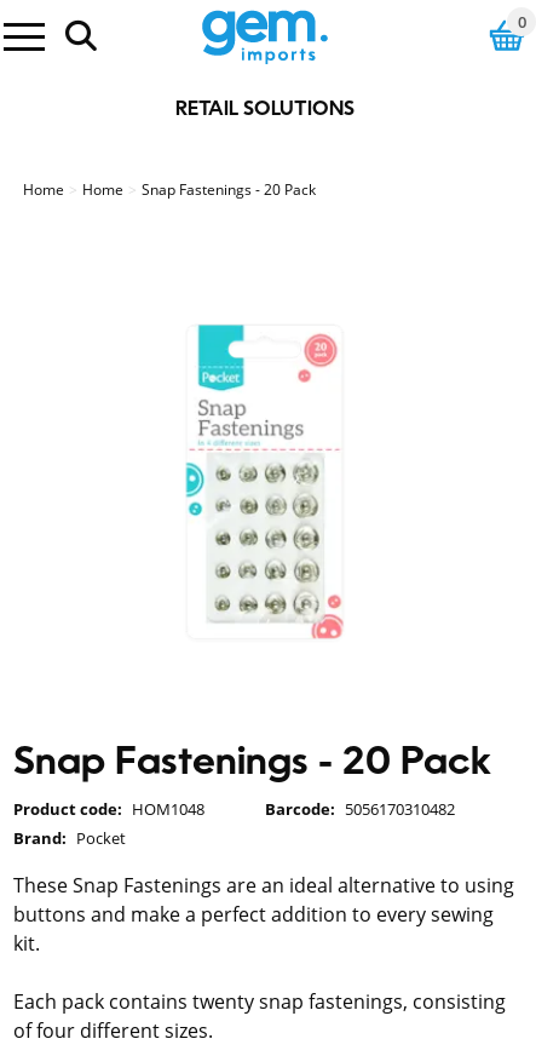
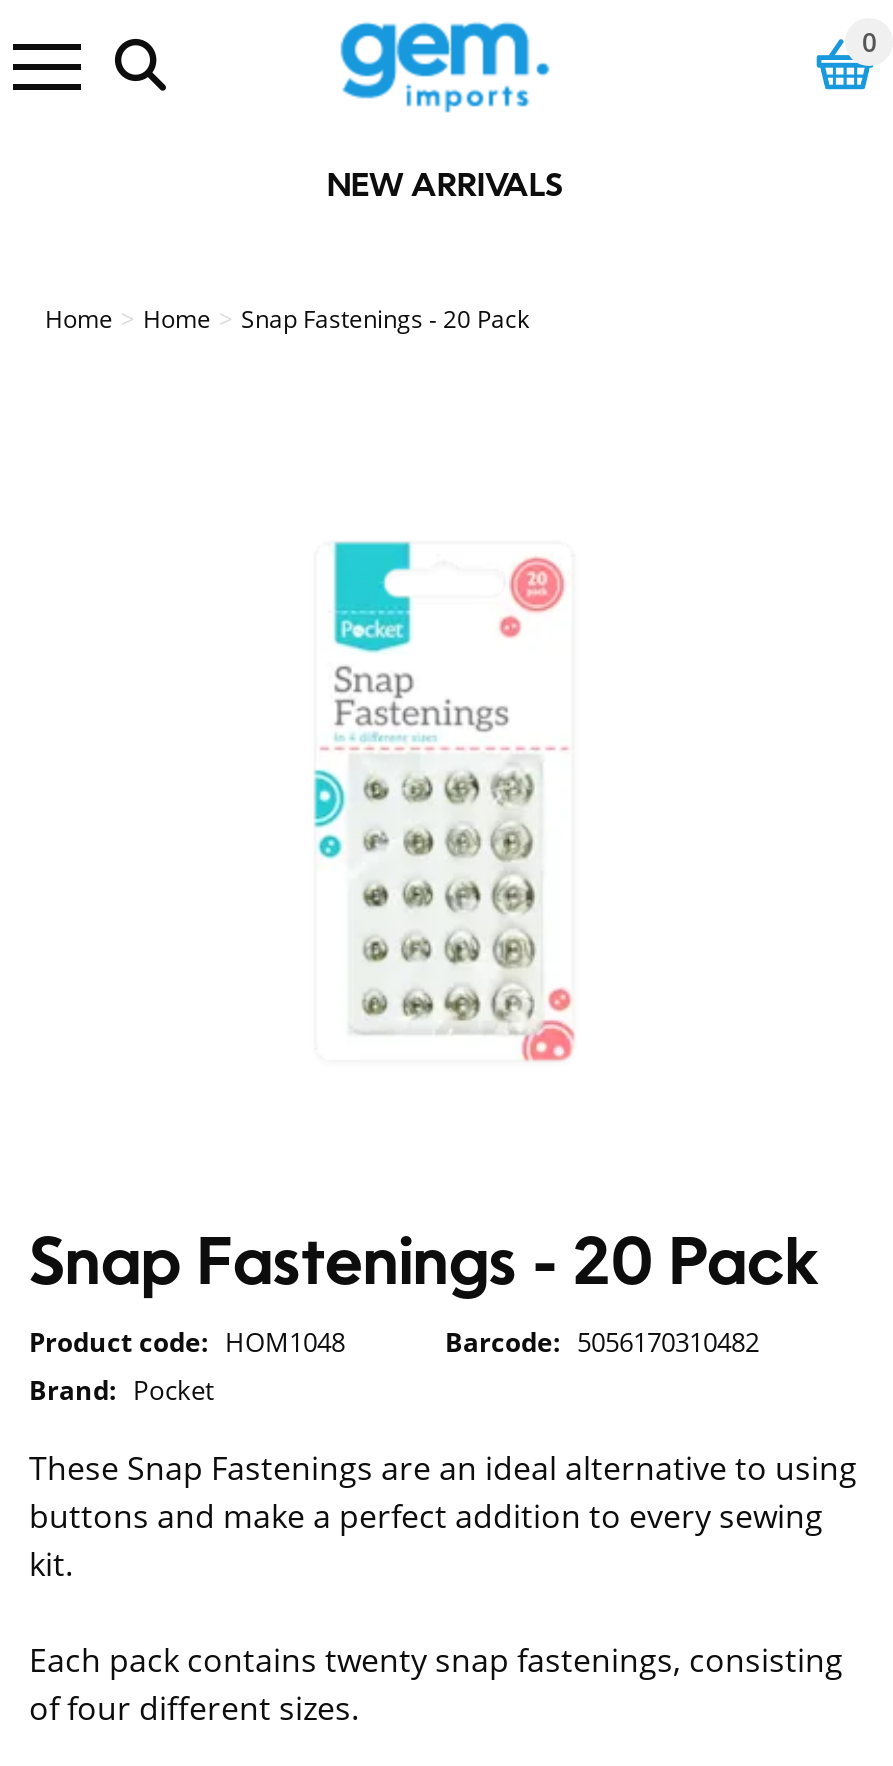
- RETAIL SOLUTIONS
+ NEW ARRIVALS
